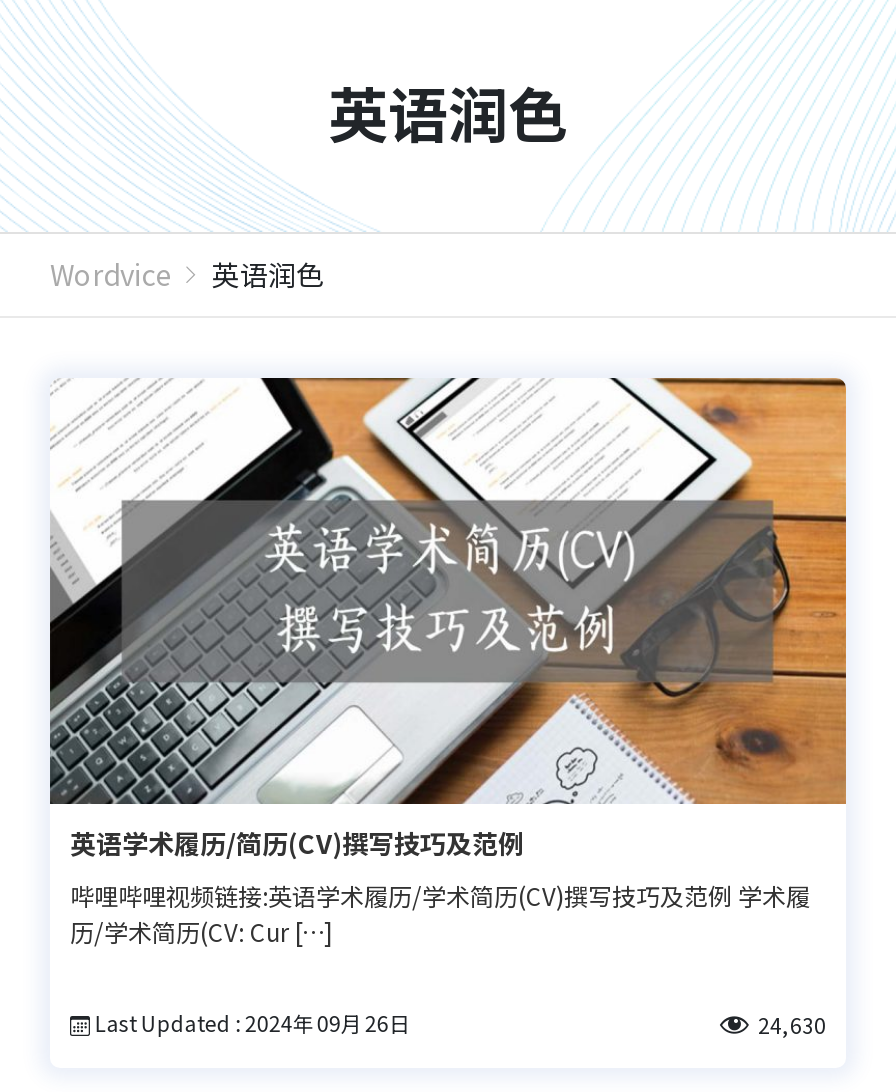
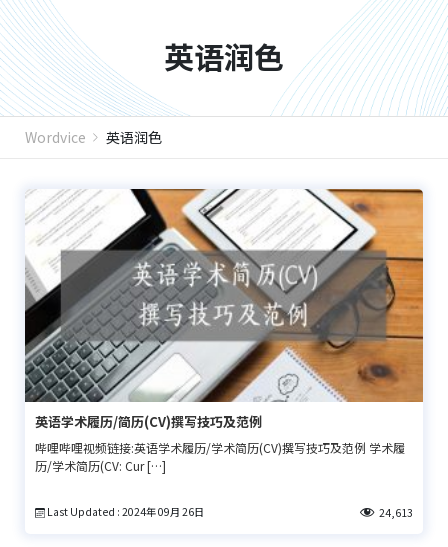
- 24,630
+ 24,613
